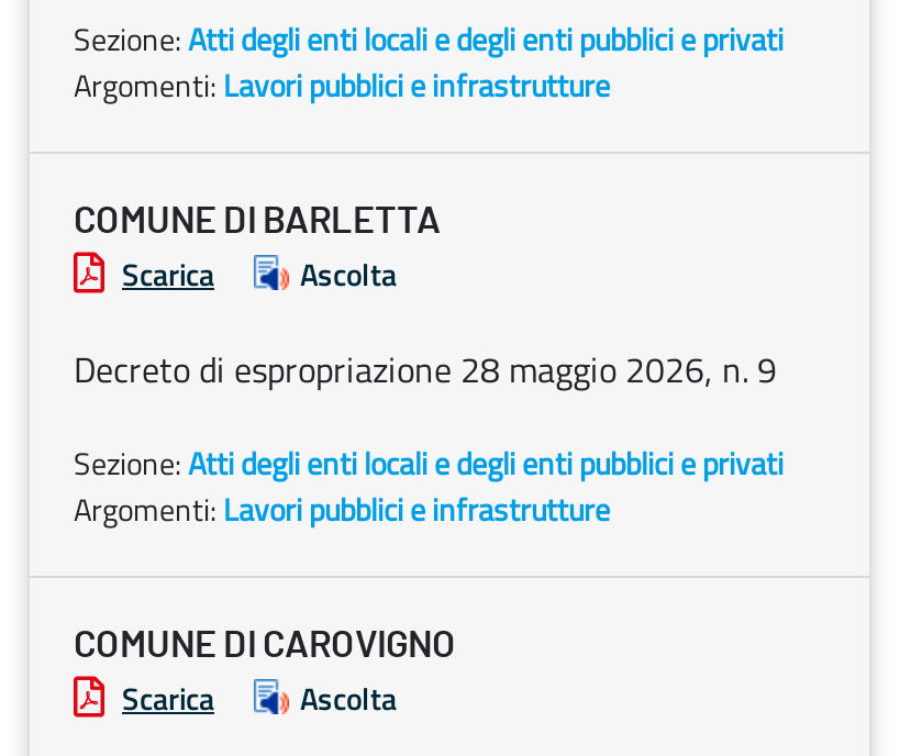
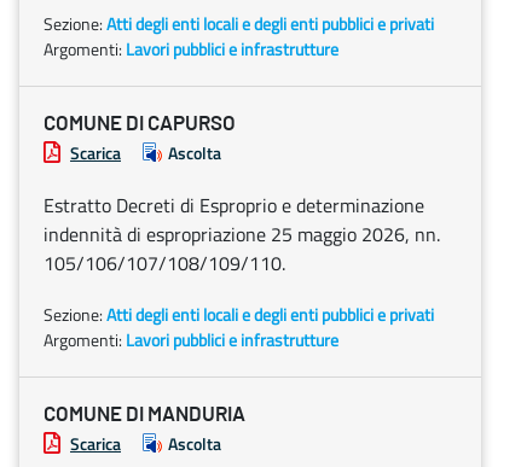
- COMUNE DI BARLETTA
+ COMUNE DI CAPURSO

- Decreto di espropriazione 28 maggio 2026, n. 9
+ Estratto Decreti di Esproprio e determinazione
+ indennità di espropriazione 25 maggio 2026, nn.
+ 105/106/107/108/109/110.

- COMUNE DI CAROVIGNO
+ COMUNE DI MANDURIA
